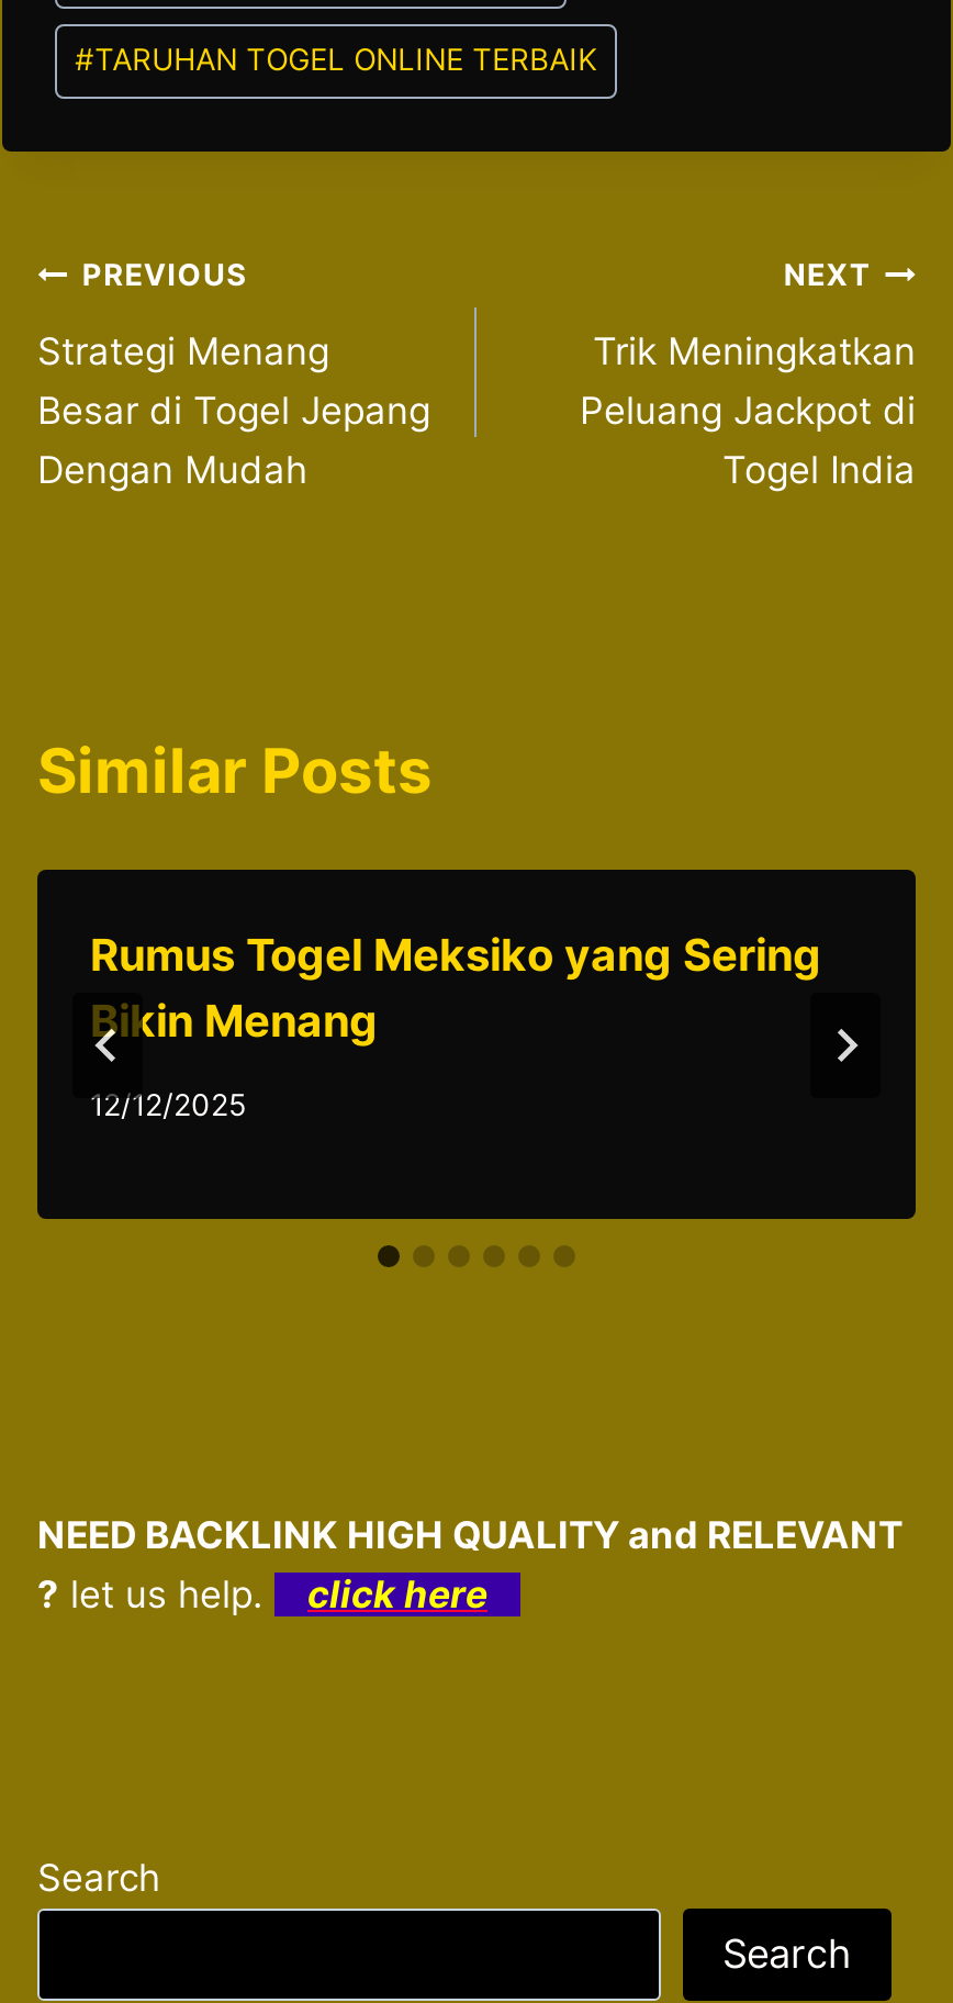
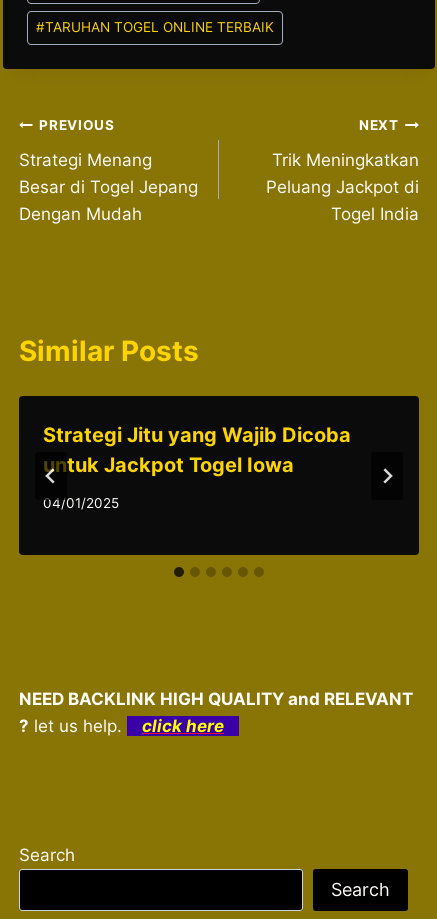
- Rumus Togel Meksiko yang Sering
- Bikin Menang
+ Strategi Jitu yang Wajib Dicoba
+ untuk Jackpot Togel Iowa

- 12/12/2025
+ 04/01/2025
